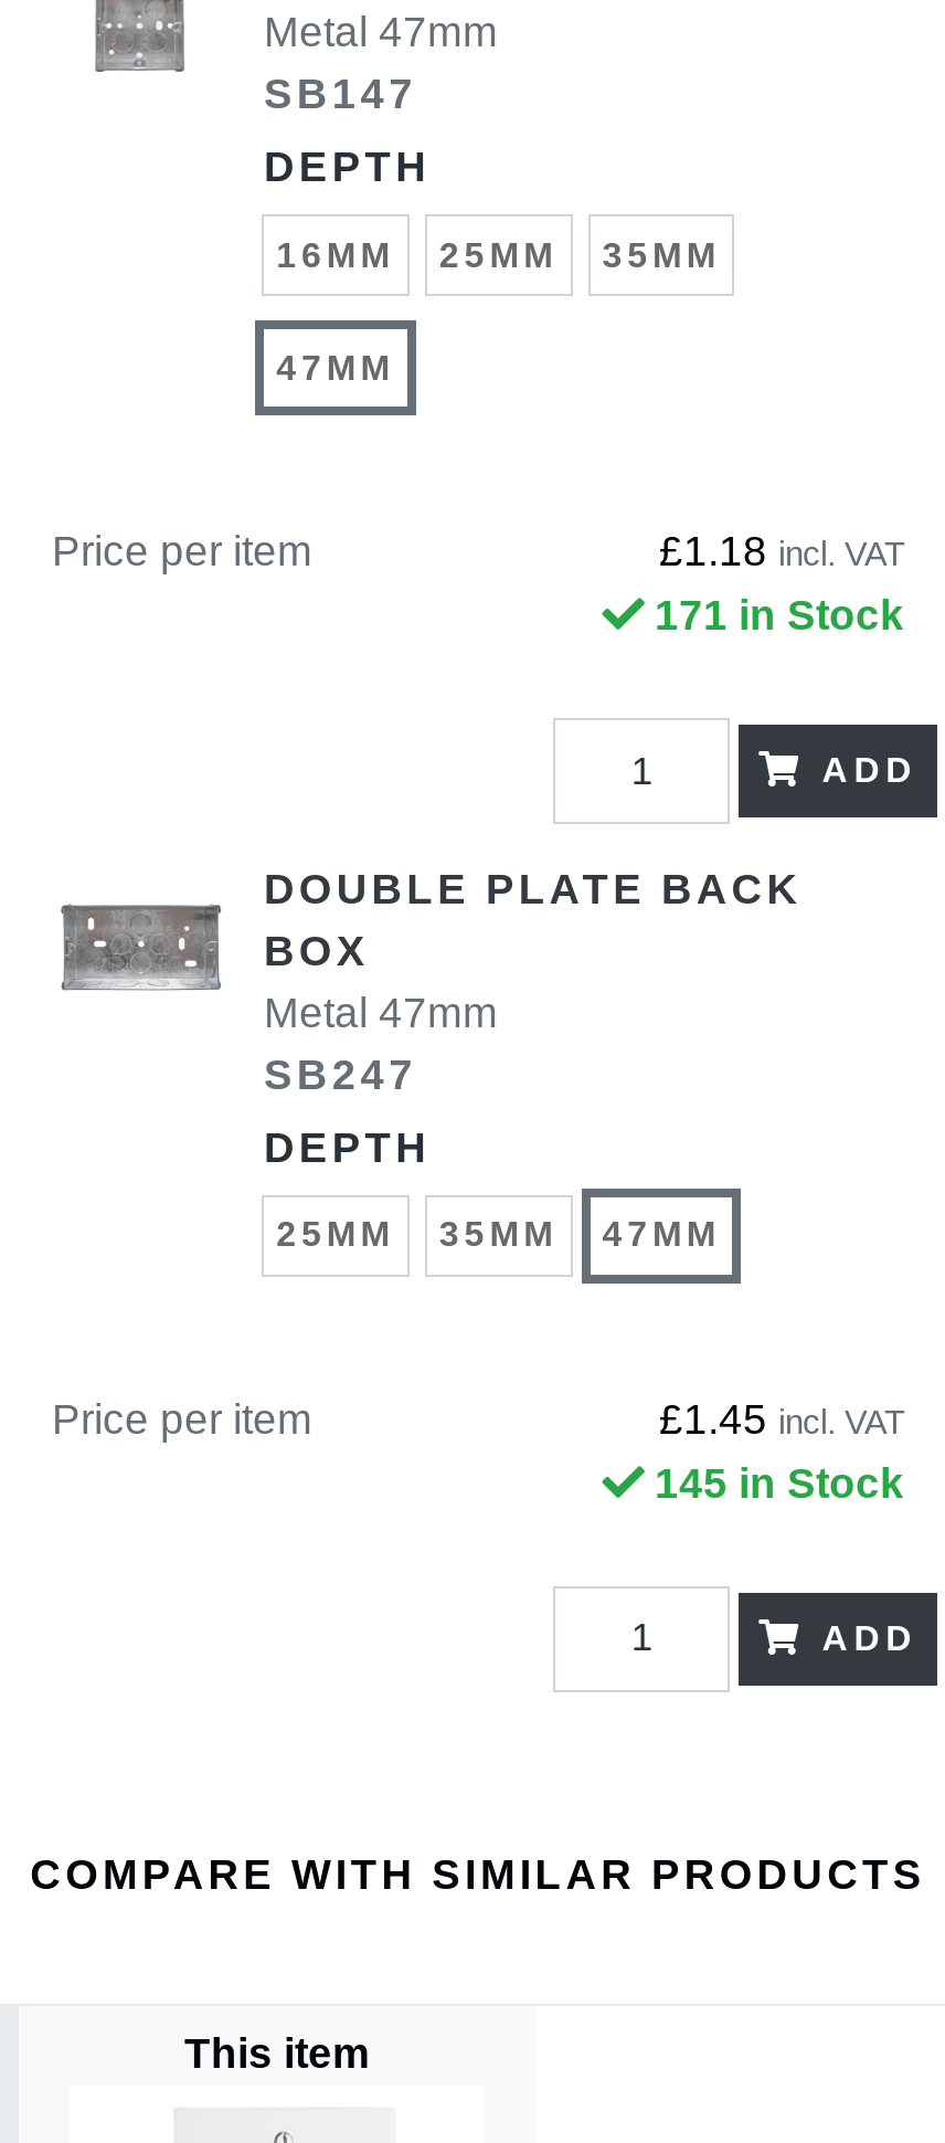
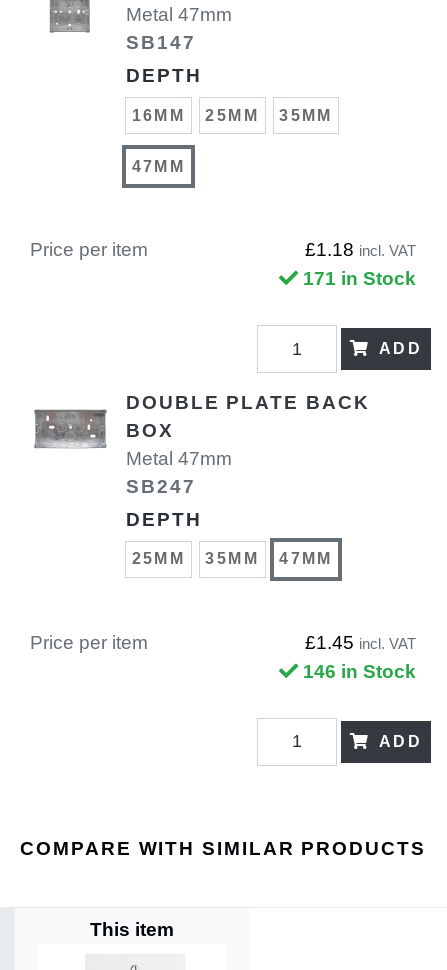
- 145 in Stock
+ 146 in Stock
